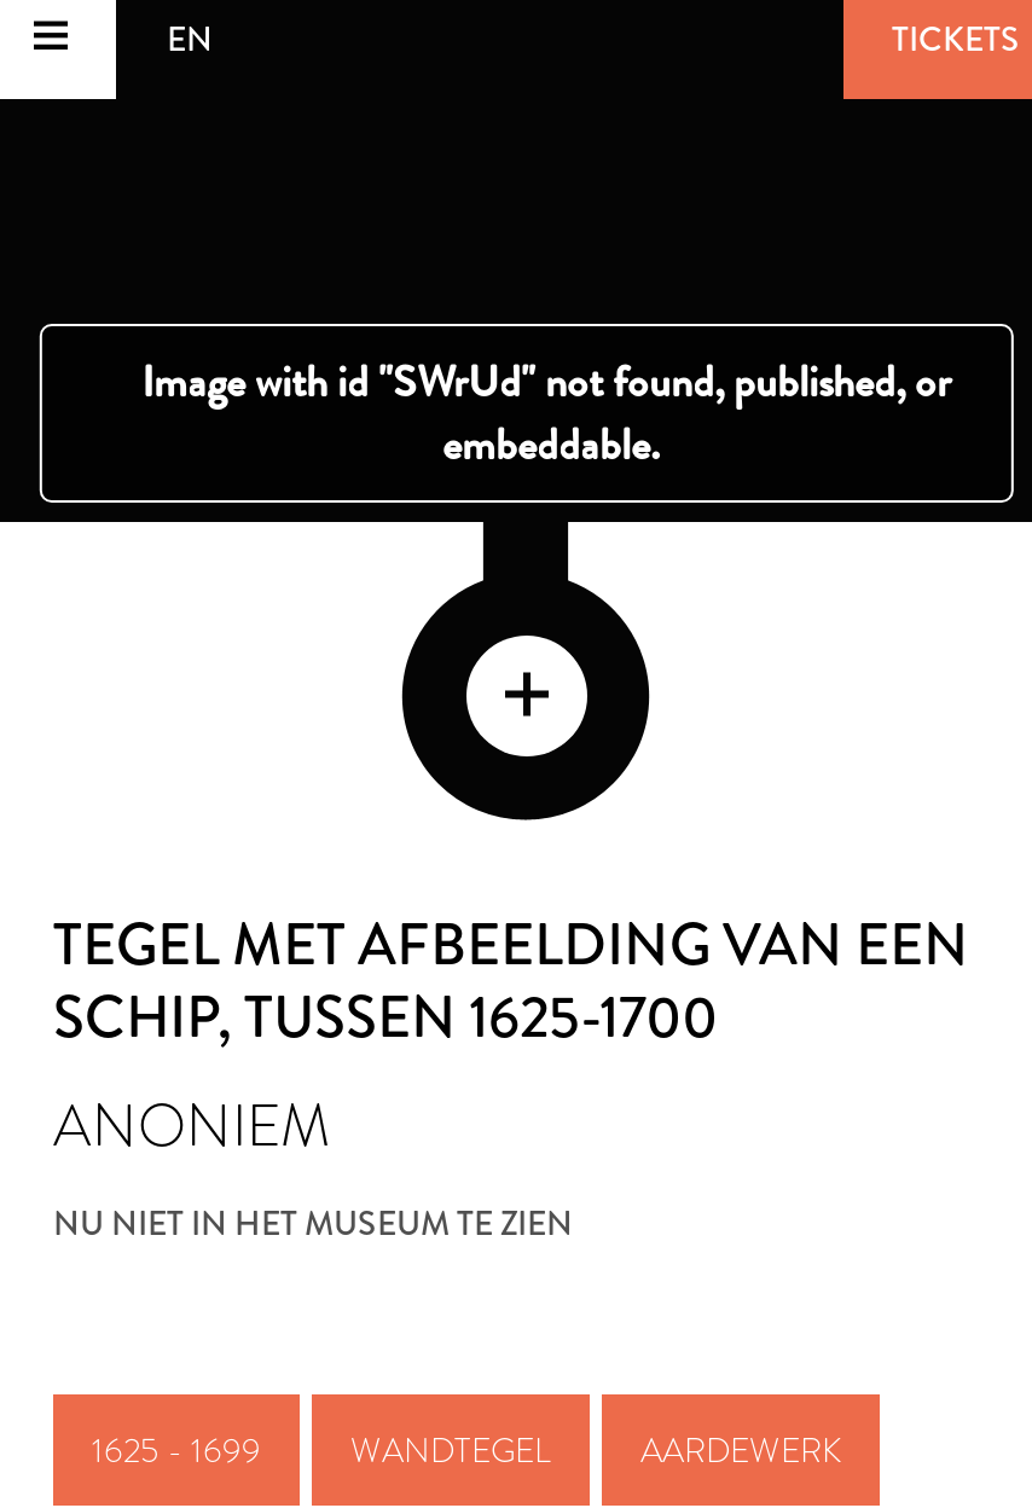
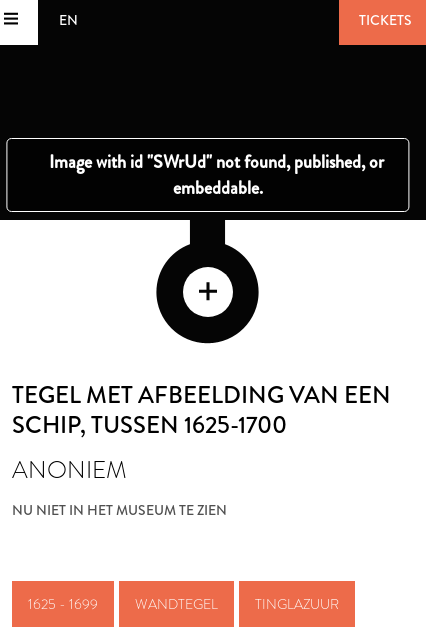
- AARDEWERK
+ TINGLAZUUR
